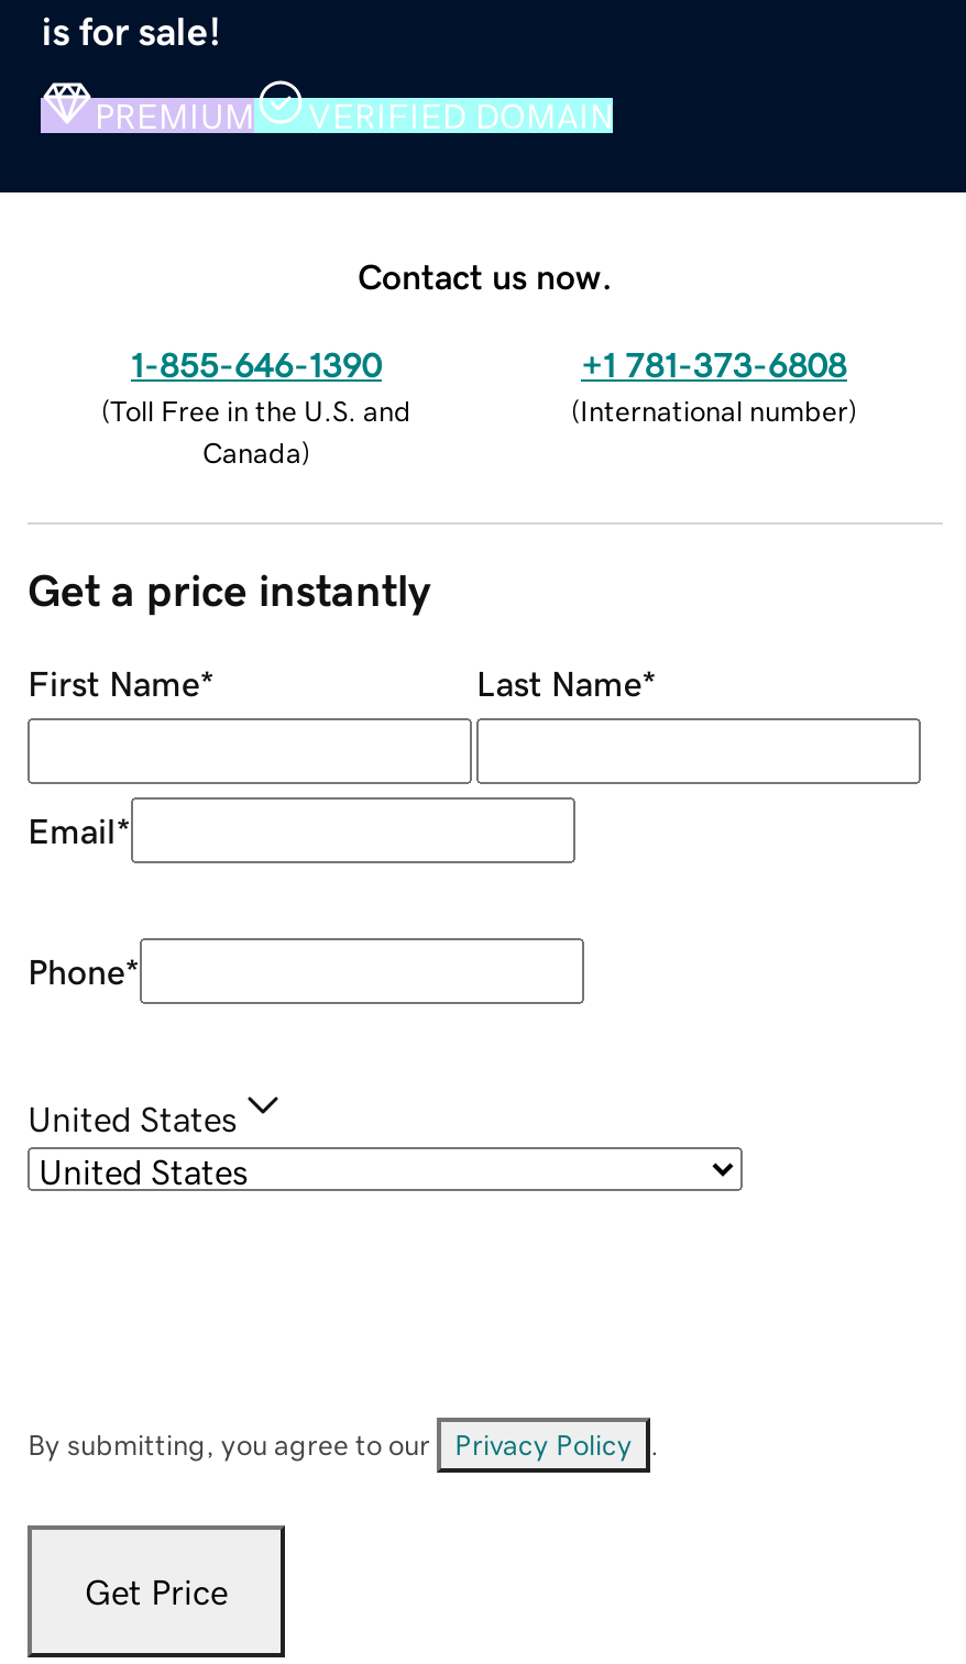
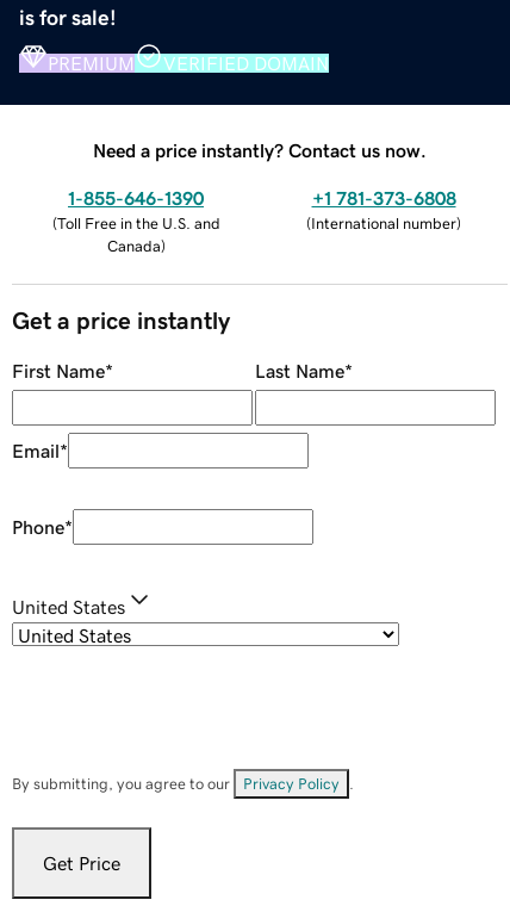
- Contact us now.
+ Need a price instantly? Contact us now.
